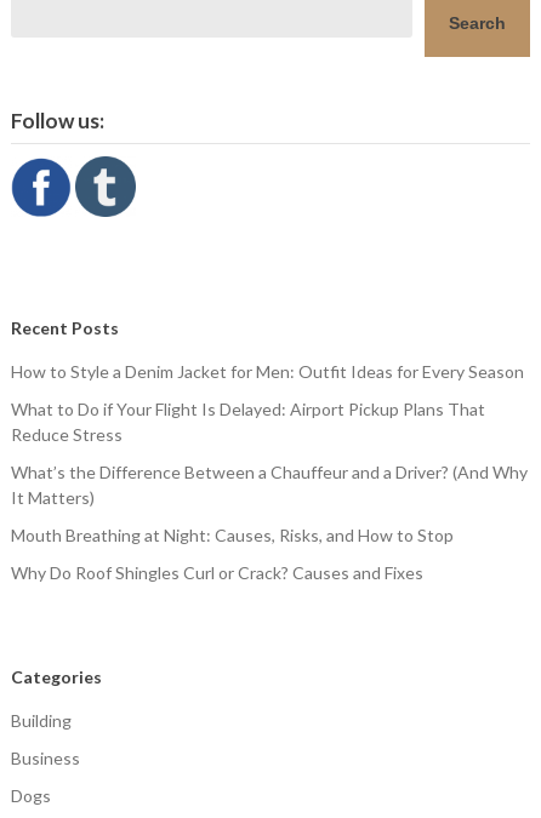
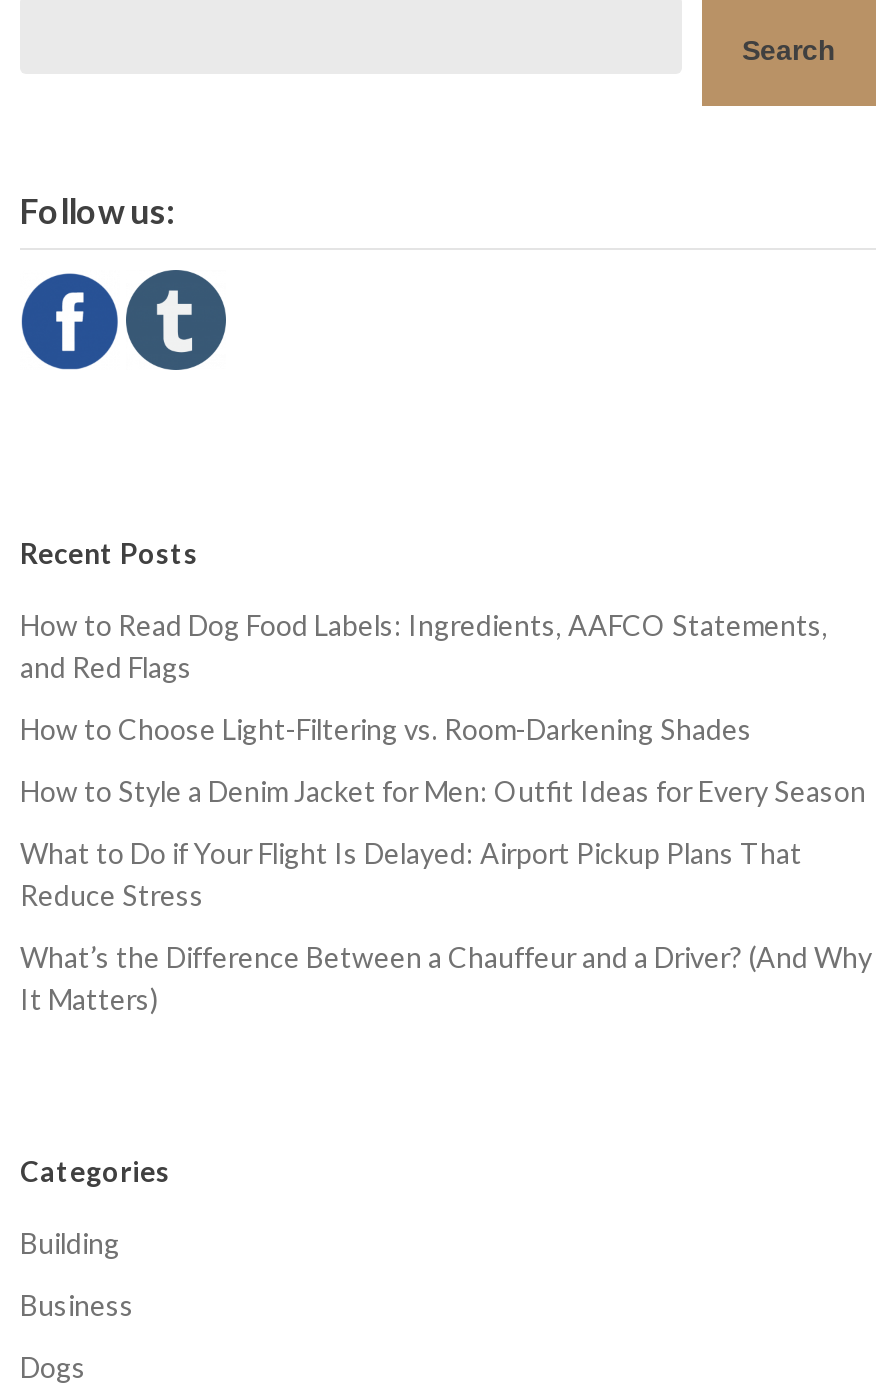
+ How to Read Dog Food Labels: Ingredients, AAFCO Statements,
+ and Red Flags
+ How to Choose Light-Filtering vs. Room-Darkening Shades

moved down: How to Style a Denim Jacket for Men: Outfit Ideas for Every Season | What to Do if Your Flight Is Delayed: Airport Pickup Plans That | Reduce Stress | What’s the Difference Between a Chauffeur and a Driver? (And Why | It Matters)

- Mouth Breathing at Night: Causes, Risks, and How to Stop
- Why Do Roof Shingles Curl or Crack? Causes and Fixes
